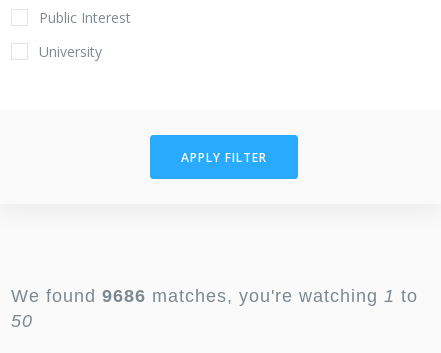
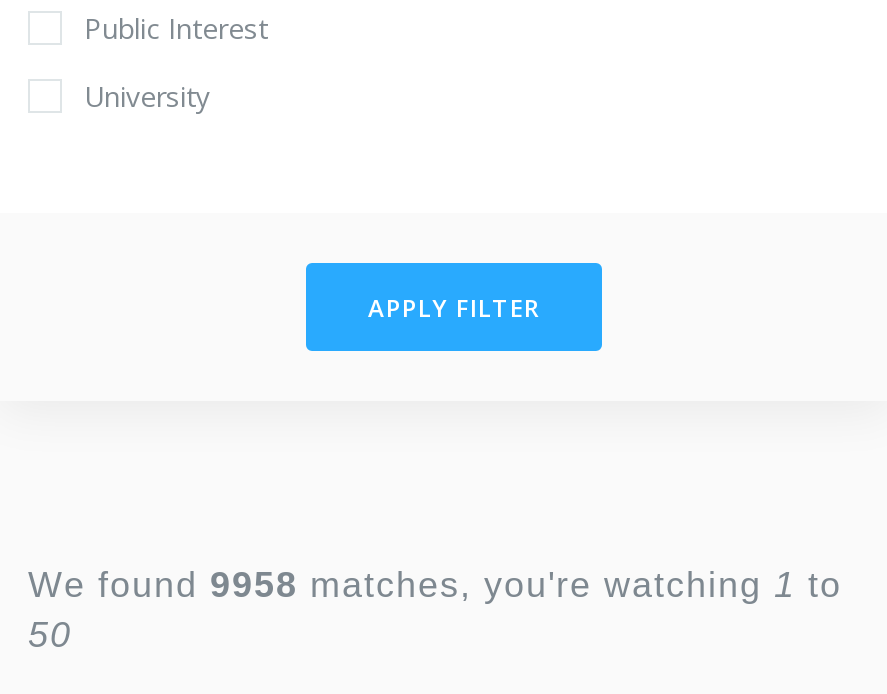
- We found 9686 matches, you're watching 1 to
+ We found 9958 matches, you're watching 1 to
